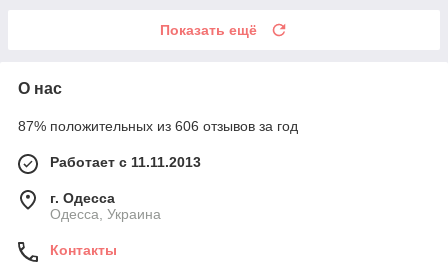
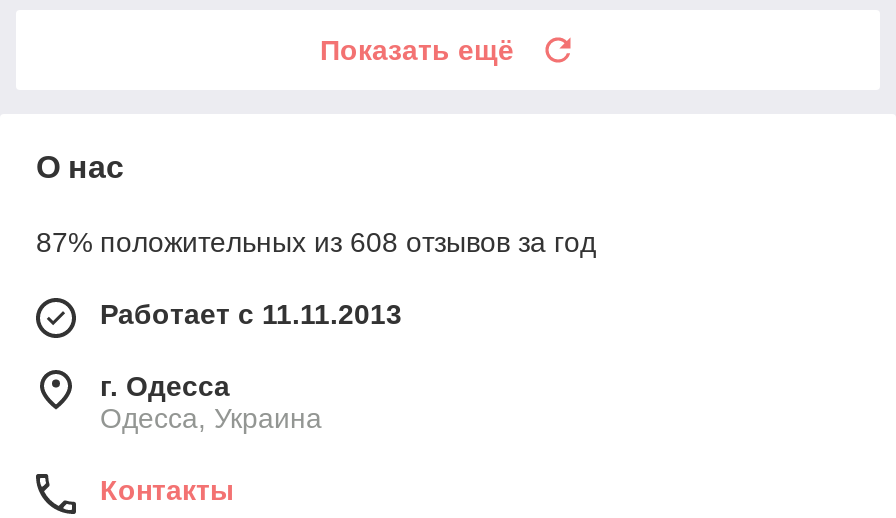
- 87% положительных из 606 отзывов за год
+ 87% положительных из 608 отзывов за год
